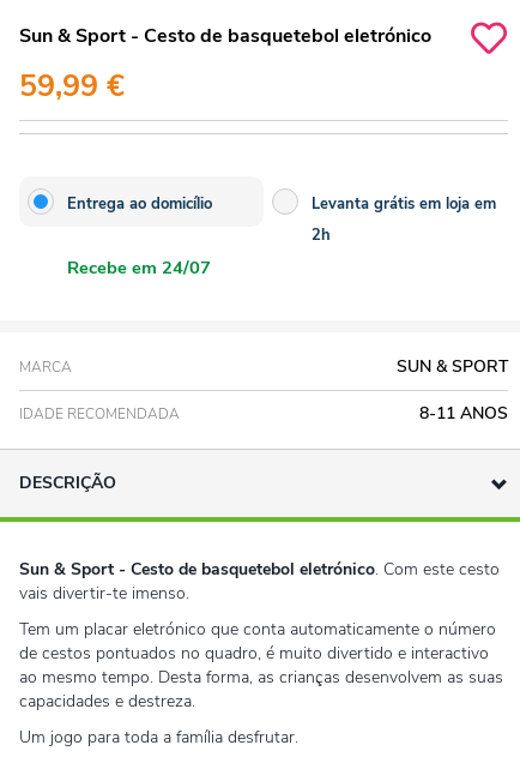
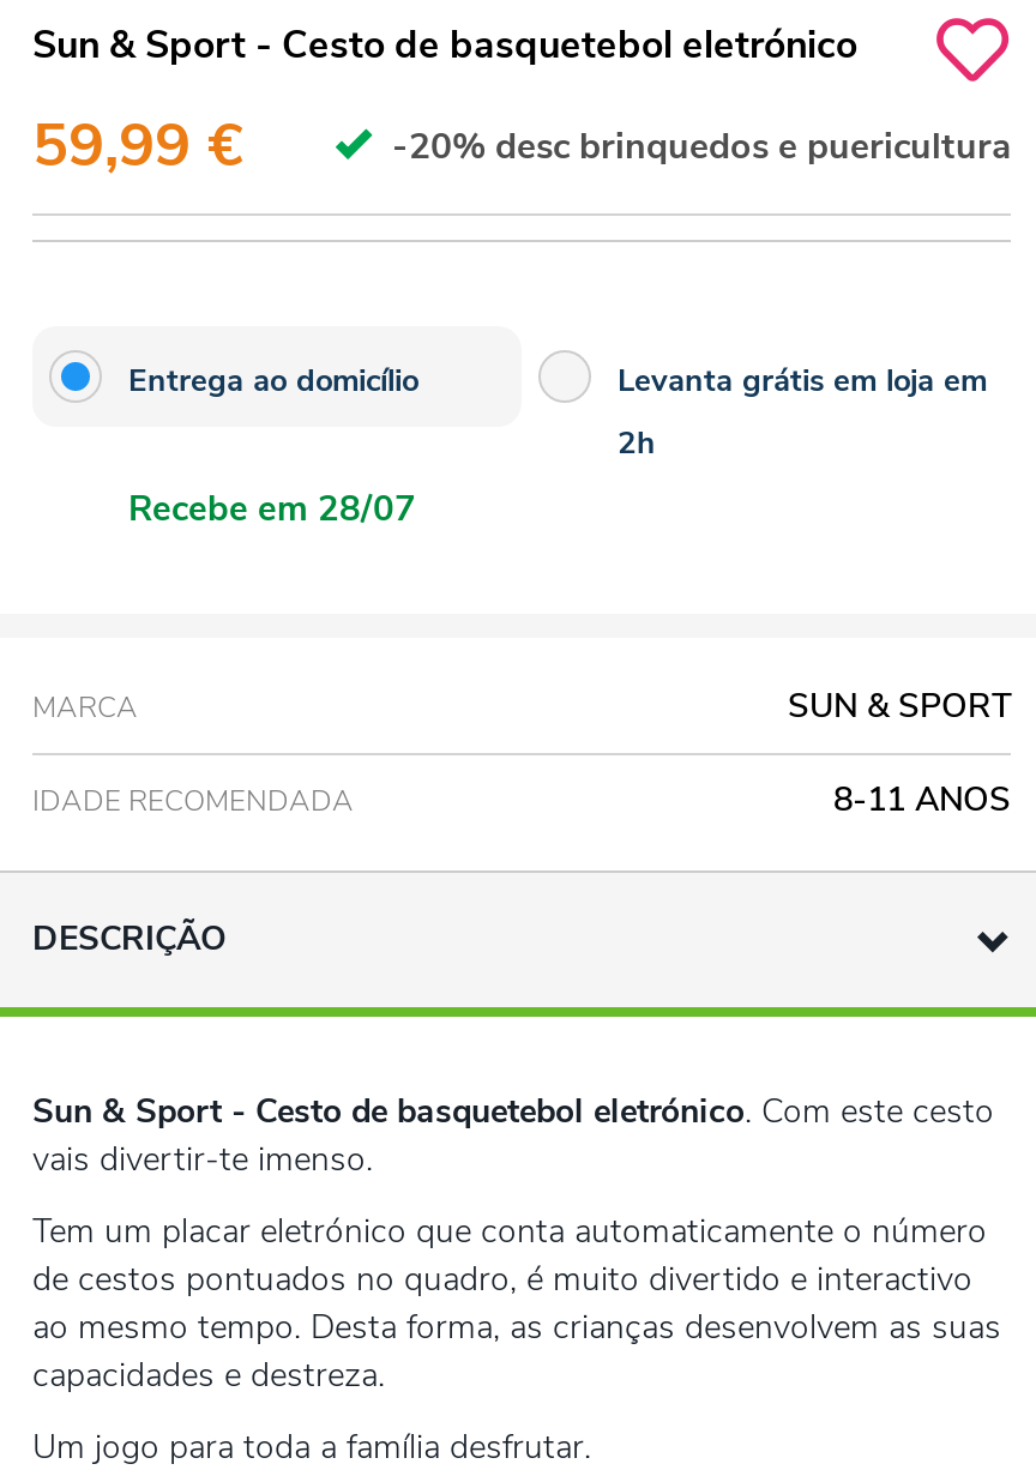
+ -20% desc brinquedos e puericultura

- Recebe em 24/07
+ Recebe em 28/07
